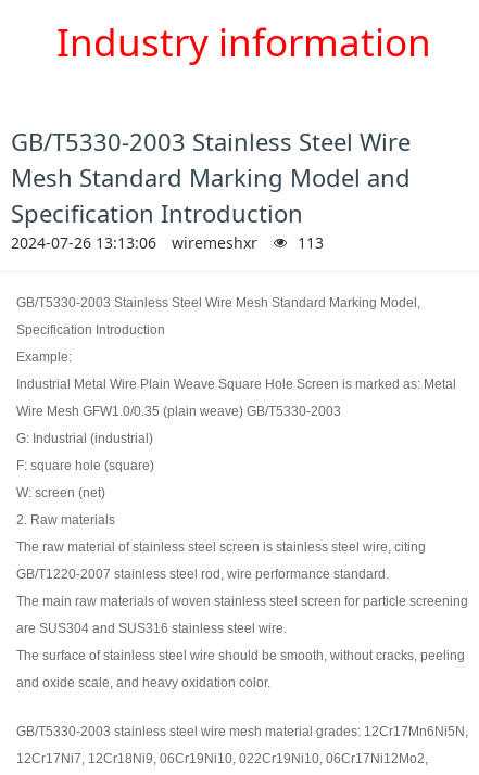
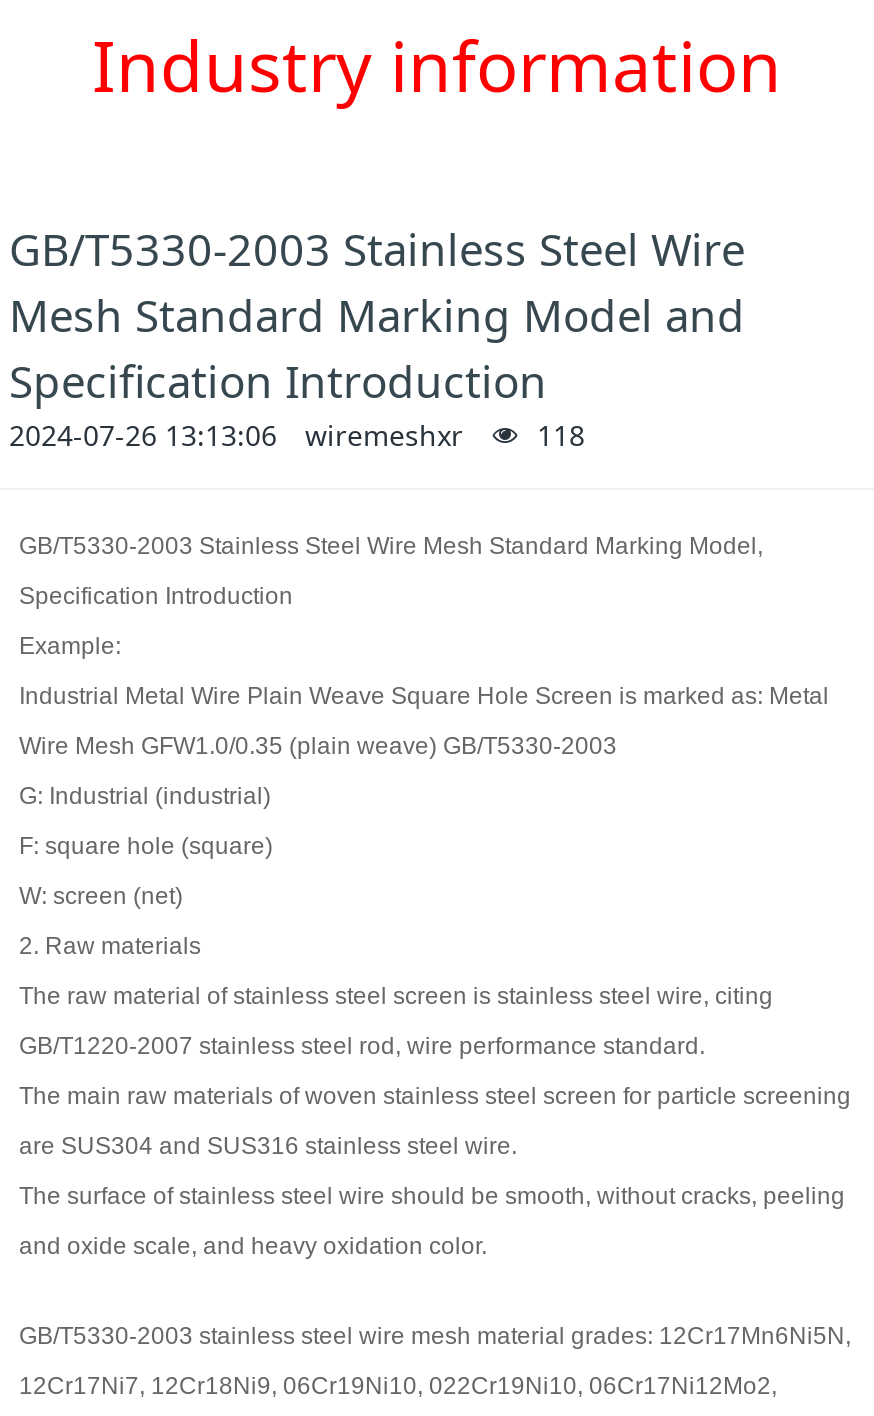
- 2024-07-26 13:13:06 wiremeshxr 113
+ 2024-07-26 13:13:06 wiremeshxr 118
